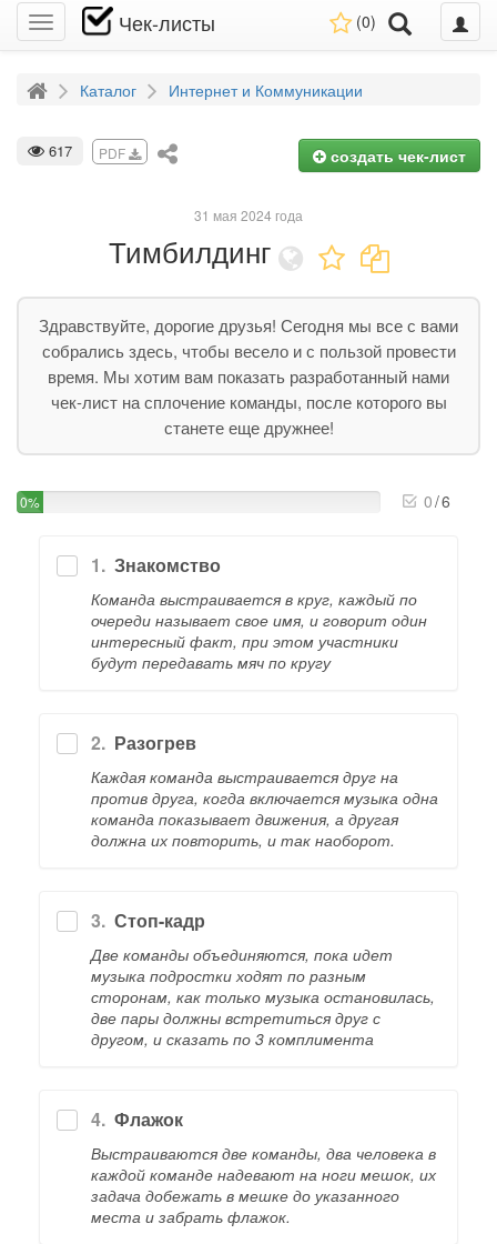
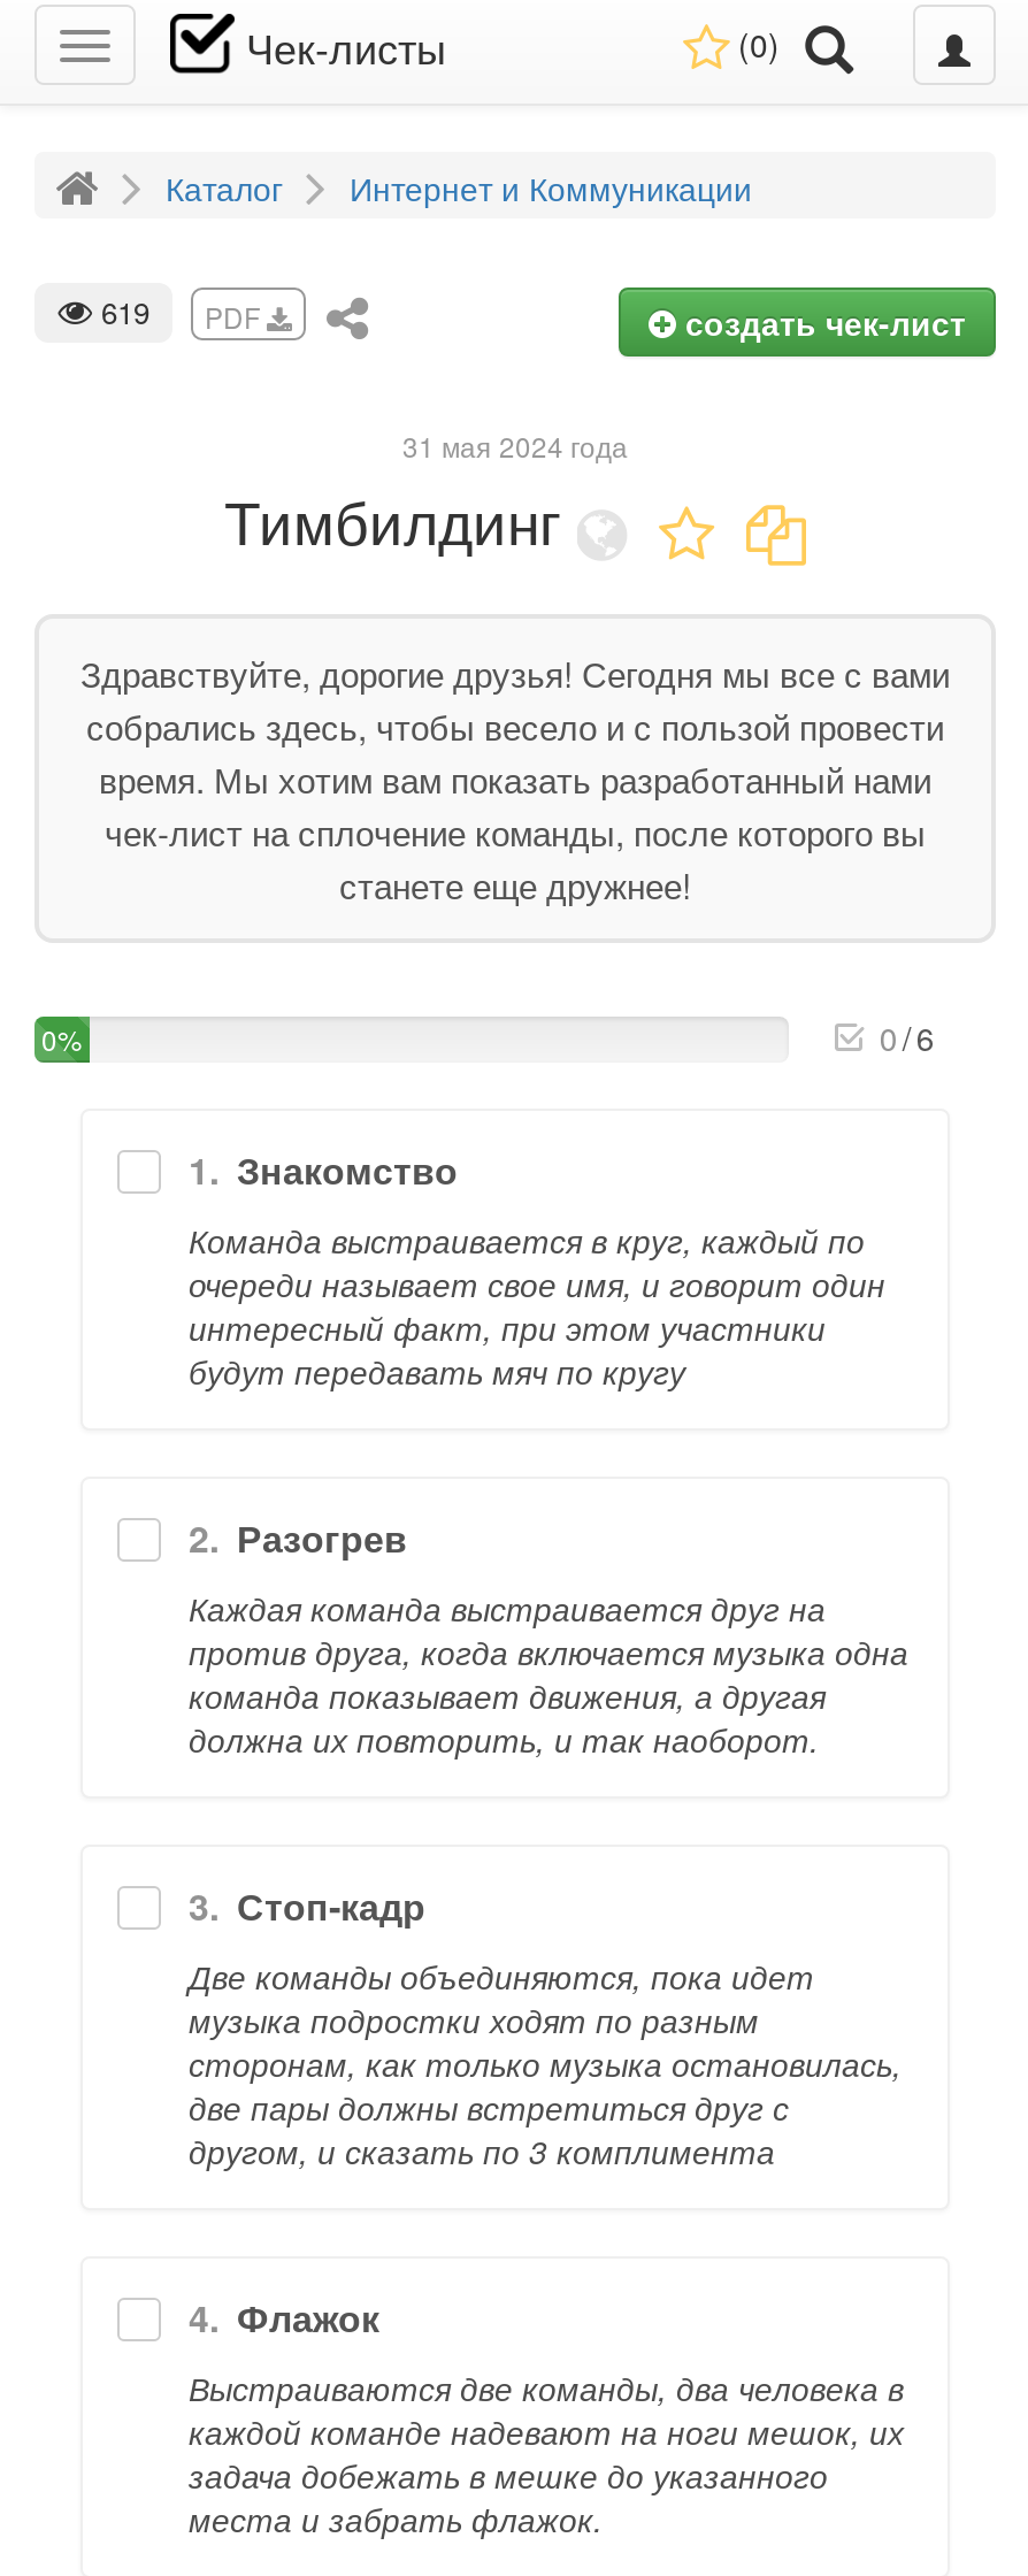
- 617 PDF
+ 619 PDF
